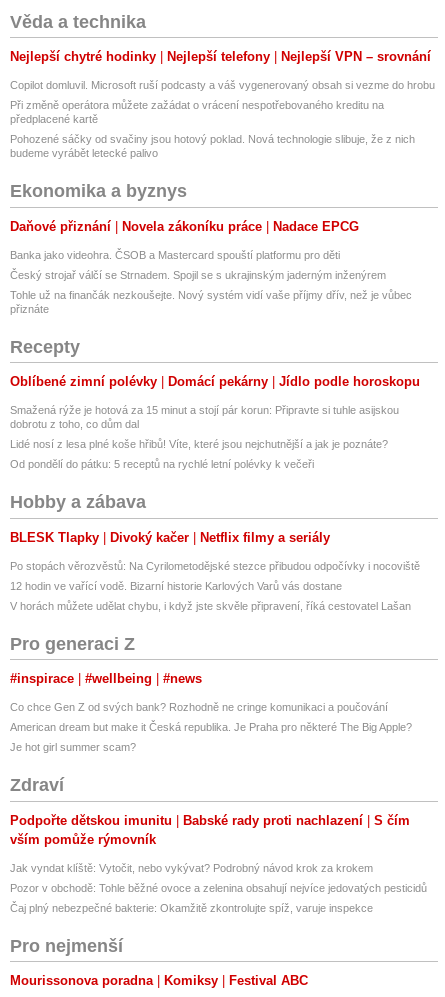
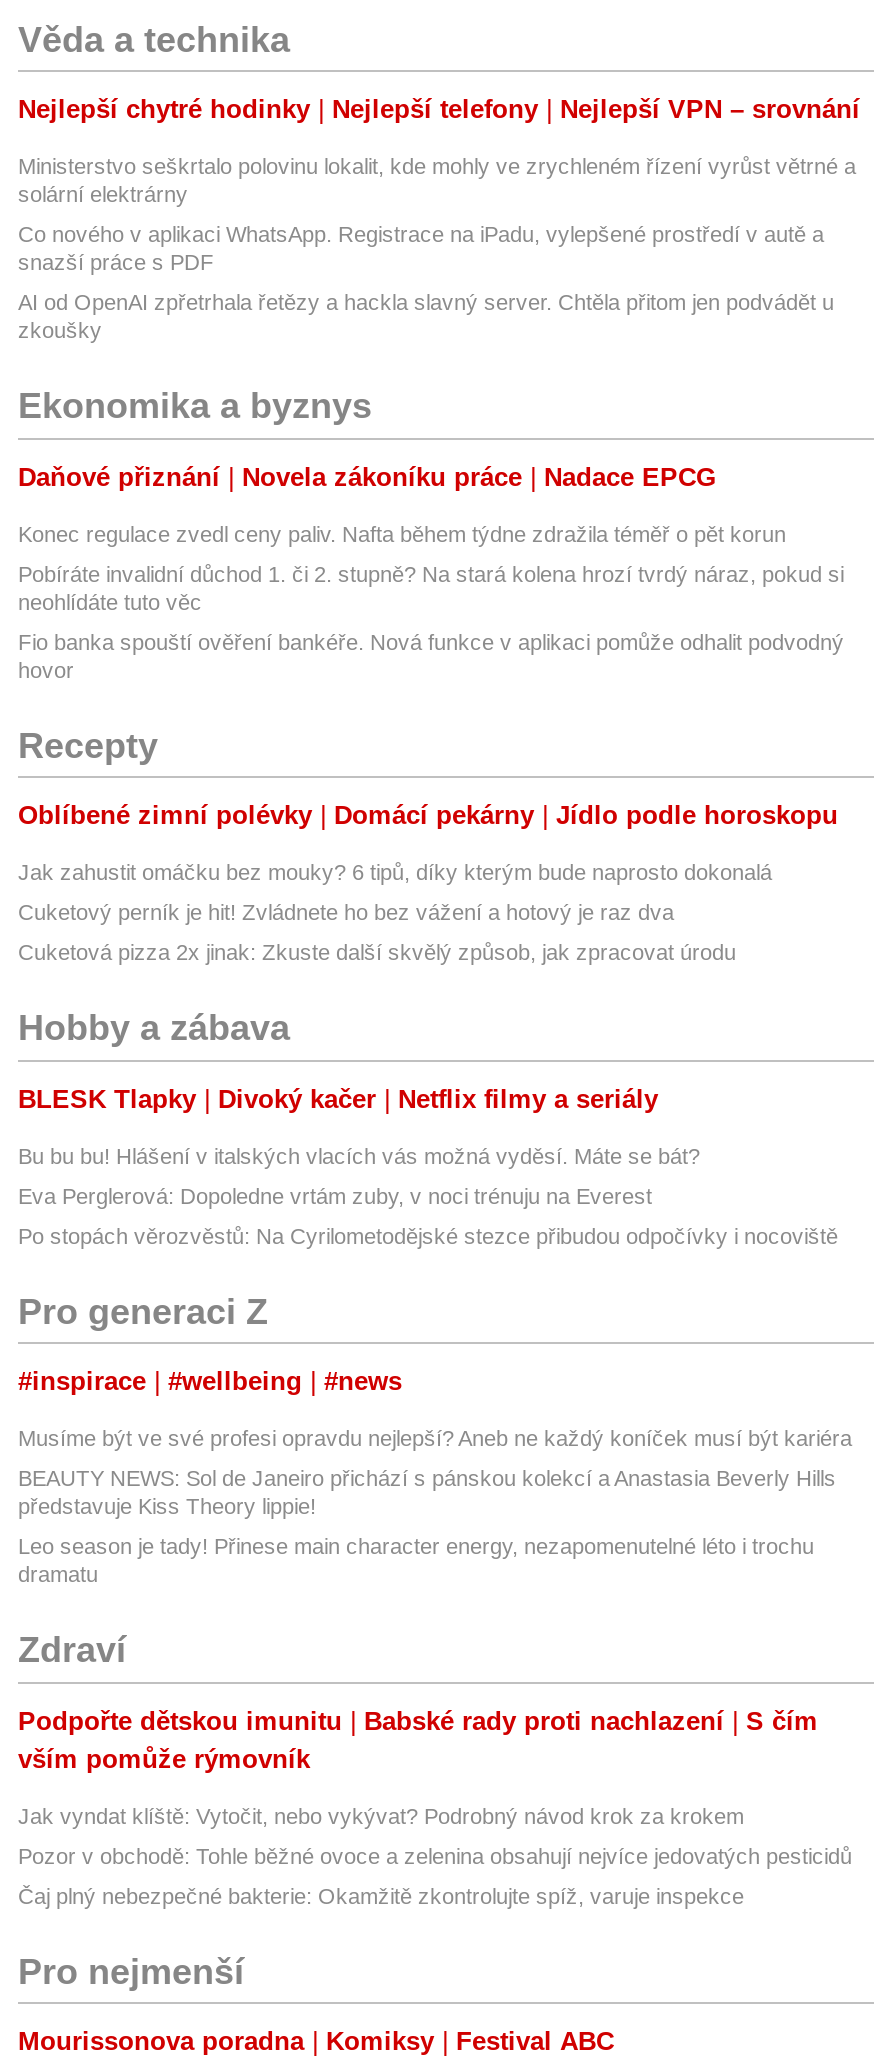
- Copilot domluvil. Microsoft ruší podcasty a váš vygenerovaný obsah si vezme do hrobu
+ Ministerstvo seškrtalo polovinu lokalit, kde mohly ve zrychleném řízení vyrůst větrné a
+ solární elektrárny

- Při změně operátora můžete zažádat o vrácení nespotřebovaného kreditu na
- předplacené kartě
+ Co nového v aplikaci WhatsApp. Registrace na iPadu, vylepšené prostředí v autě a
+ snazší práce s PDF

- Pohozené sáčky od svačiny jsou hotový poklad. Nová technologie slibuje, že z nich
- budeme vyrábět letecké palivo
+ AI od OpenAI zpřetrhala řetězy a hackla slavný server. Chtěla přitom jen podvádět u
+ zkoušky

- Banka jako videohra. ČSOB a Mastercard spouští platformu pro děti
+ Konec regulace zvedl ceny paliv. Nafta během týdne zdražila téměř o pět korun

- Český strojař válčí se Strnadem. Spojil se s ukrajinským jaderným inženýrem
+ Pobíráte invalidní důchod 1. či 2. stupně? Na stará kolena hrozí tvrdý náraz, pokud si
+ neohlídáte tuto věc

- Tohle už na finančák nezkoušejte. Nový systém vidí vaše příjmy dřív, než je vůbec
- přiznáte
+ Fio banka spouští ověření bankéře. Nová funkce v aplikaci pomůže odhalit podvodný
+ hovor

- Smažená rýže je hotová za 15 minut a stojí pár korun: Připravte si tuhle asijskou
- dobrotu z toho, co dům dal
+ Jak zahustit omáčku bez mouky? 6 tipů, díky kterým bude naprosto dokonalá

- Lidé nosí z lesa plné koše hřibů! Víte, které jsou nejchutnější a jak je poznáte?
+ Cuketový perník je hit! Zvládnete ho bez vážení a hotový je raz dva

- Od pondělí do pátku: 5 receptů na rychlé letní polévky k večeři
+ Cuketová pizza 2x jinak: Zkuste další skvělý způsob, jak zpracovat úrodu

+ Bu bu bu! Hlášení v italských vlacích vás možná vyděsí. Máte se bát?
+ Eva Perglerová: Dopoledne vrtám zuby, v noci trénuju na Everest

- 12 hodin ve vařící vodě. Bizarní historie Karlových Varů vás dostane
- V horách můžete udělat chybu, i když jste skvěle připravení, říká cestovatel Lašan

- Co chce Gen Z od svých bank? Rozhodně ne cringe komunikaci a poučování
+ Musíme být ve své profesi opravdu nejlepší? Aneb ne každý koníček musí být kariéra

- American dream but make it Česká republika. Je Praha pro některé The Big Apple?
+ BEAUTY NEWS: Sol de Janeiro přichází s pánskou kolekcí a Anastasia Beverly Hills
+ představuje Kiss Theory lippie!

- Je hot girl summer scam?
+ Leo season je tady! Přinese main character energy, nezapomenutelné léto i trochu
+ dramatu
